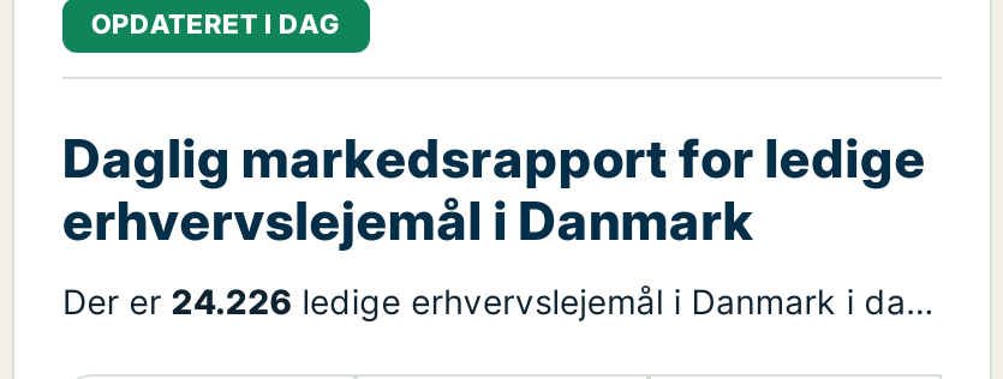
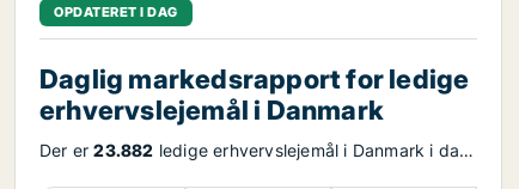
- Der er 24.226 ledige erhvervslejemål i Danmark i dag.
+ Der er 23.882 ledige erhvervslejemål i Danmark i dag.
